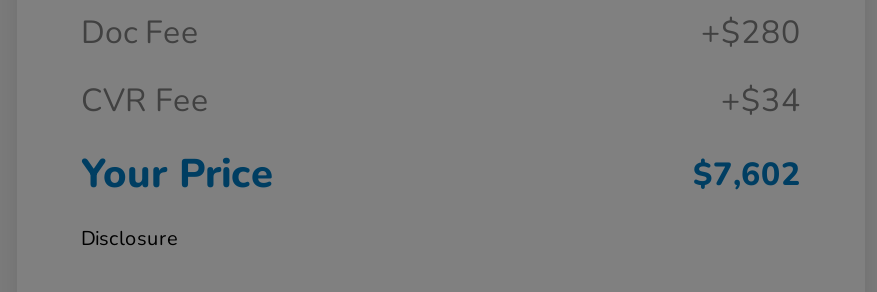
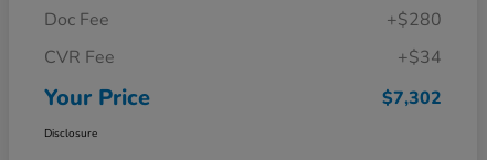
- $7,602
+ $7,302
